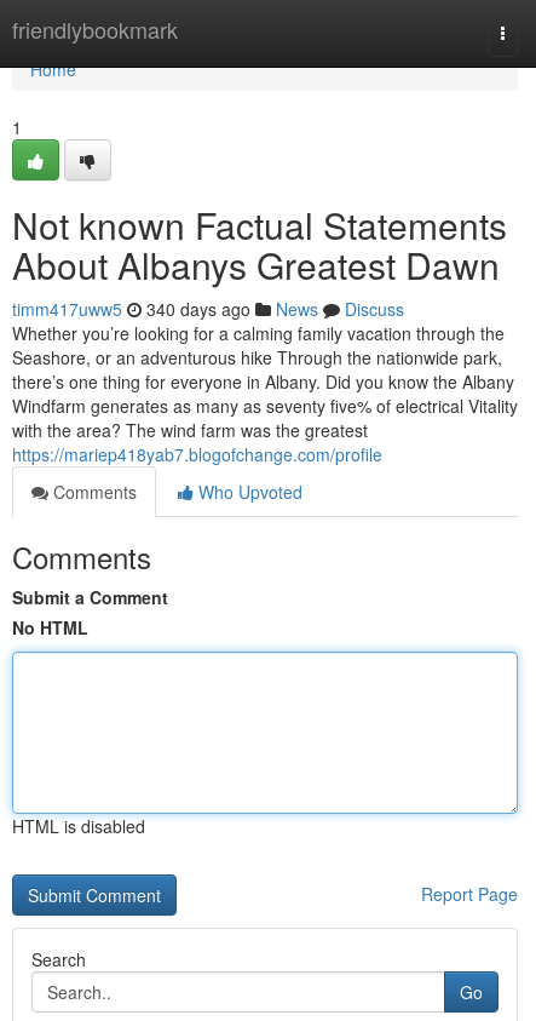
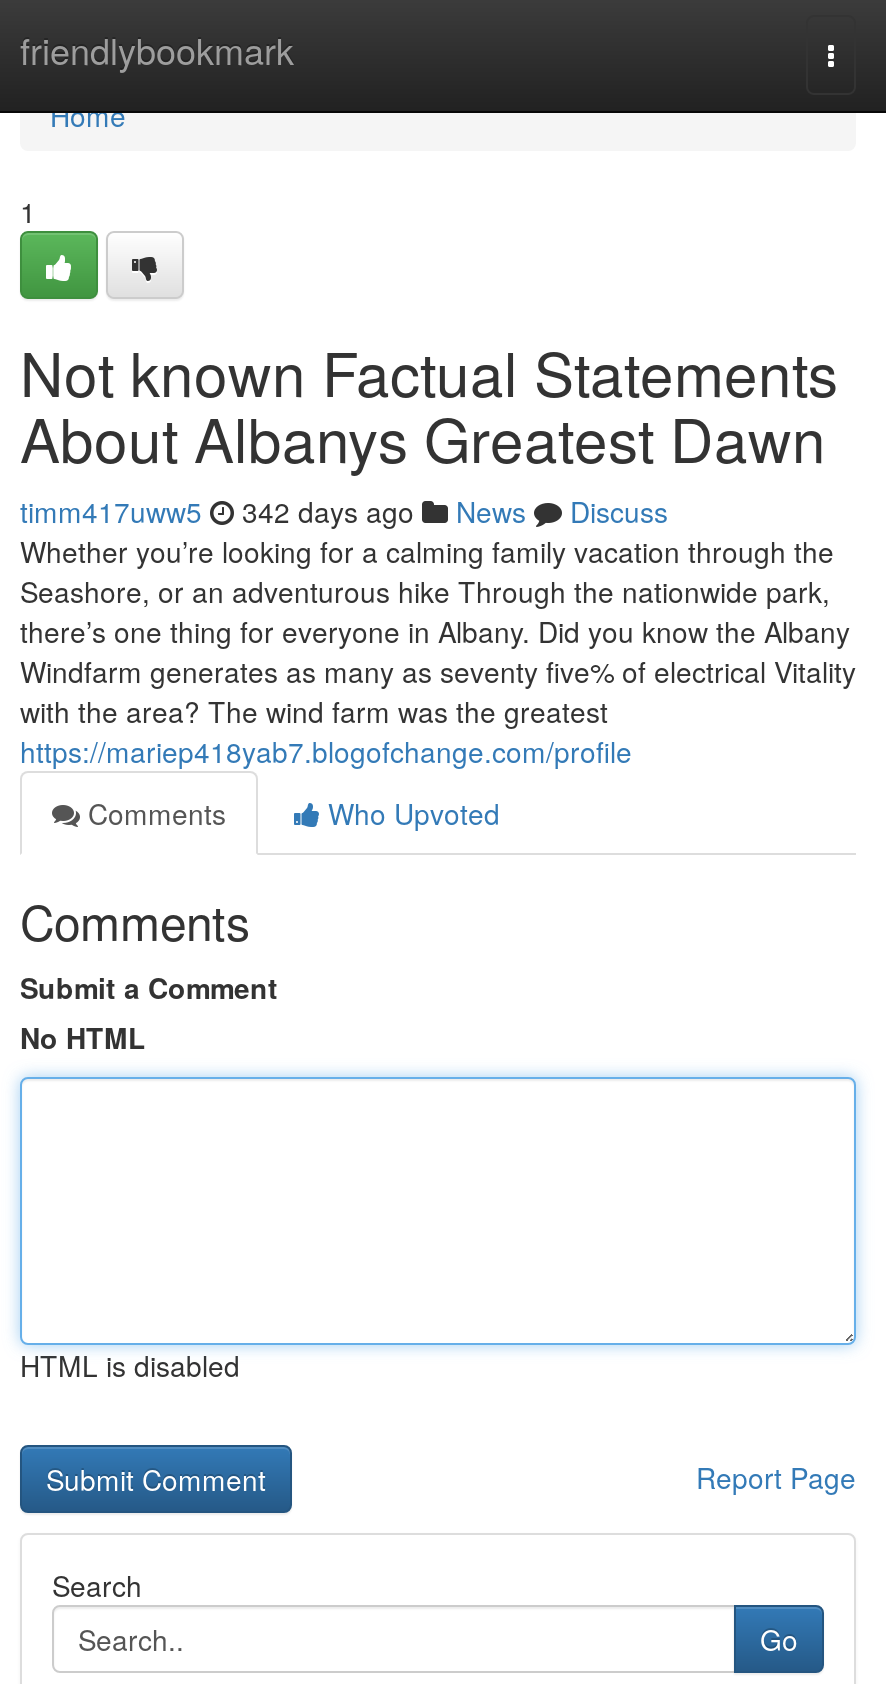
- timm417uww5 340 days ago News Discuss
+ timm417uww5 342 days ago News Discuss
